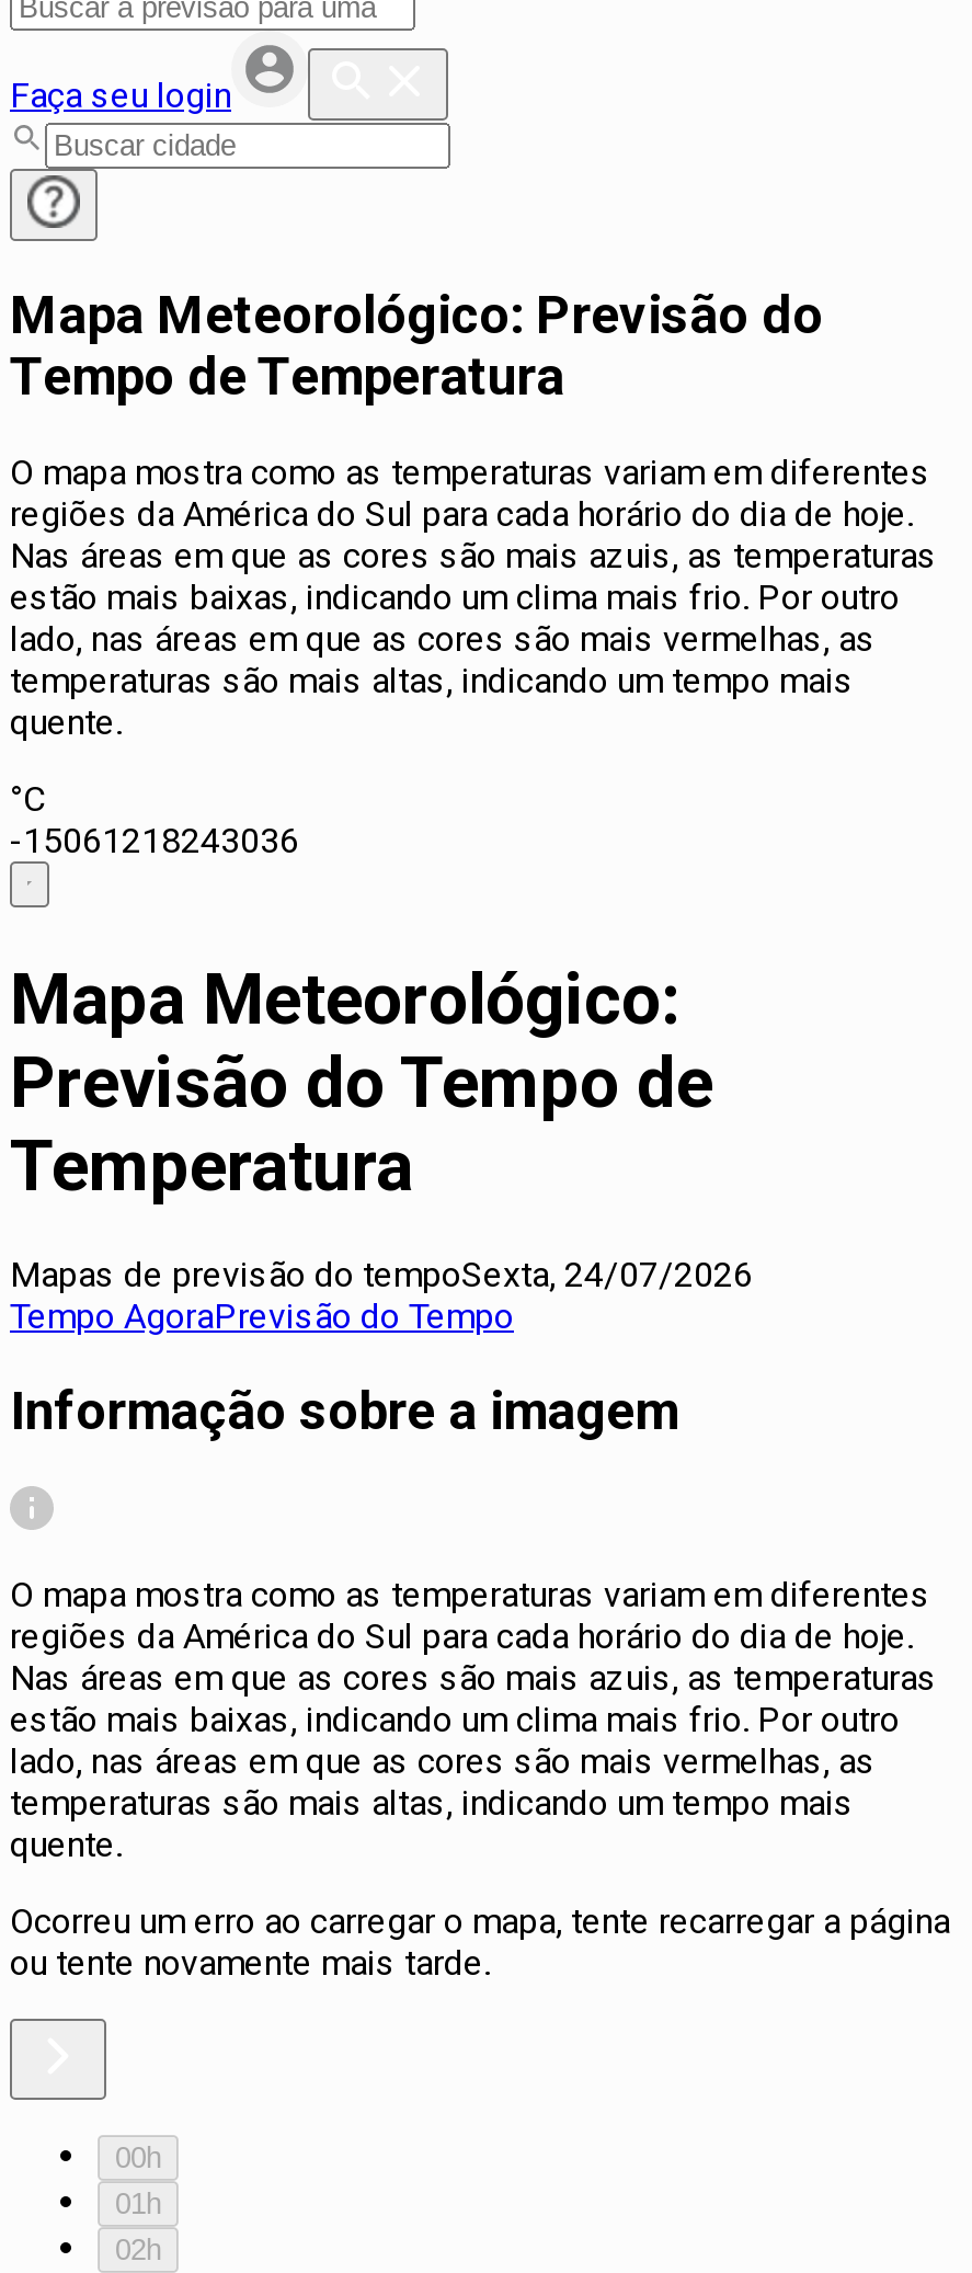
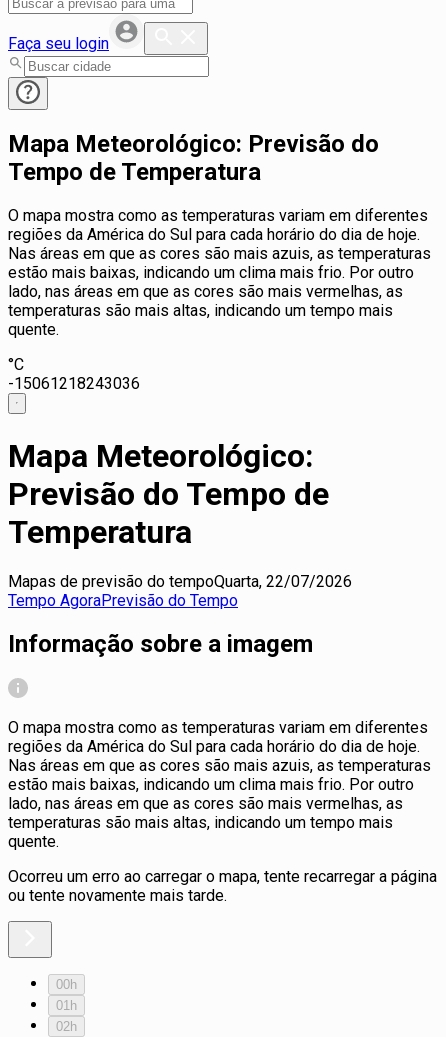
- Mapas de previsão do tempoSexta, 24/07/2026
+ Mapas de previsão do tempoQuarta, 22/07/2026
